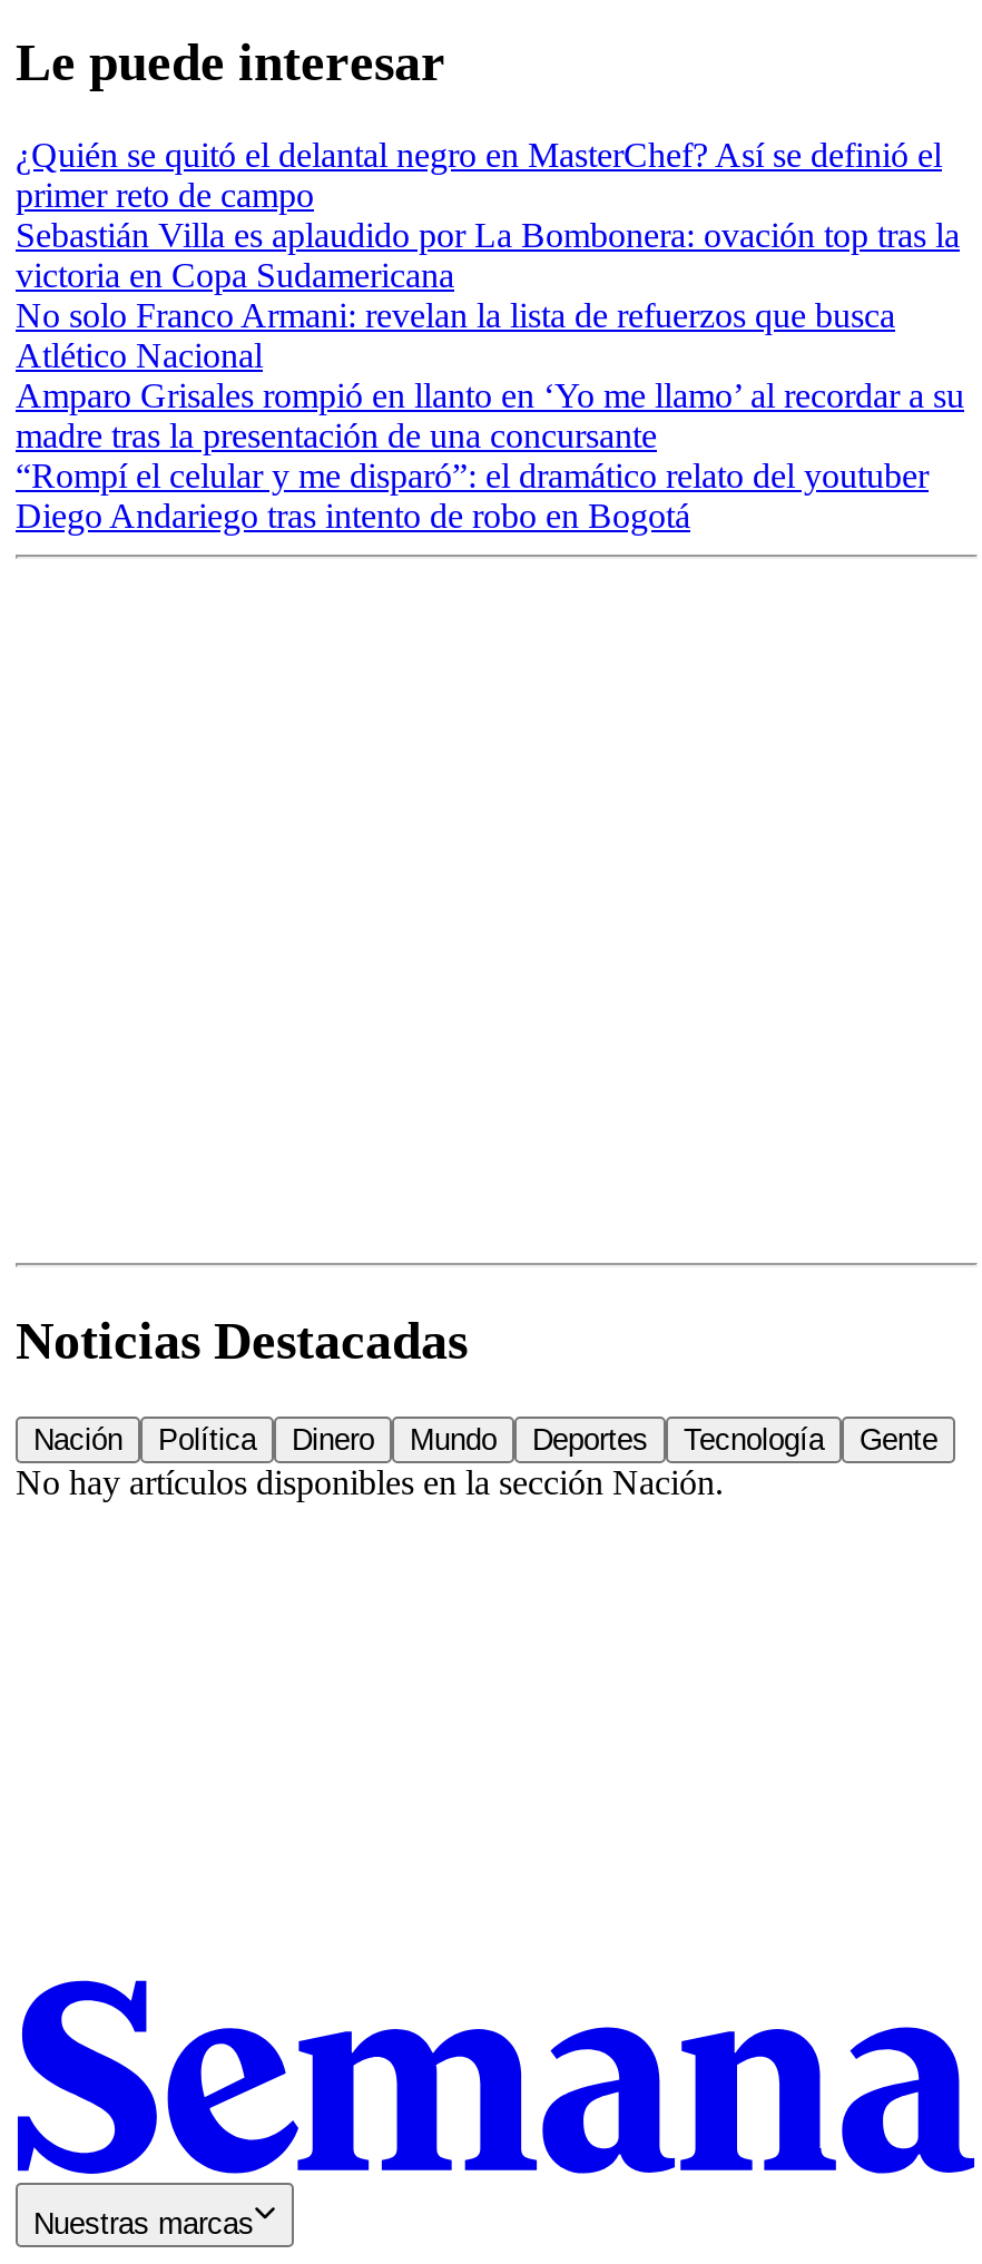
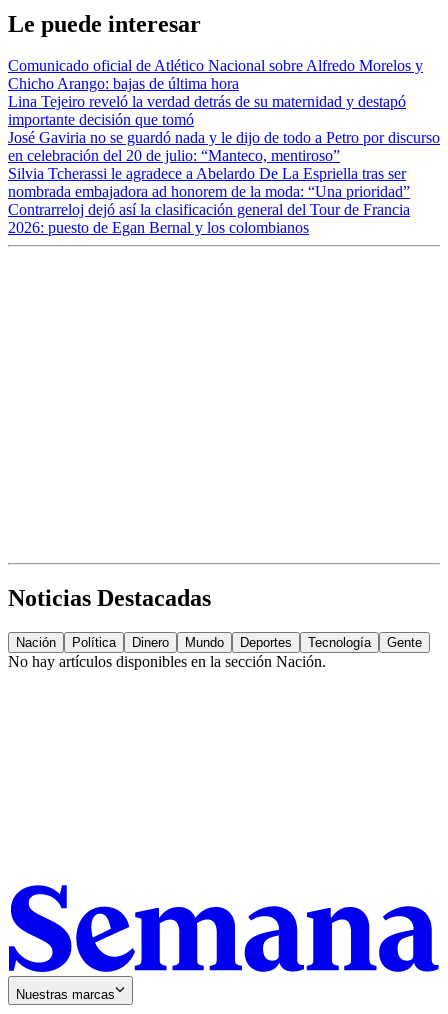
- ¿Quién se quitó el delantal negro en MasterChef? Así se definió el
- primer reto de campo
- Sebastián Villa es aplaudido por La Bombonera: ovación top tras la
- victoria en Copa Sudamericana
- No solo Franco Armani: revelan la lista de refuerzos que busca
- Atlético Nacional
- Amparo Grisales rompió en llanto en ‘Yo me llamo’ al recordar a su
- madre tras la presentación de una concursante
- “Rompí el celular y me disparó”: el dramático relato del youtuber
- Diego Andariego tras intento de robo en Bogotá
+ Comunicado oficial de Atlético Nacional sobre Alfredo Morelos y
+ Chicho Arango: bajas de última hora
+ Lina Tejeiro reveló la verdad detrás de su maternidad y destapó
+ importante decisión que tomó
+ José Gaviria no se guardó nada y le dijo de todo a Petro por discurso
+ en celebración del 20 de julio: “Manteco, mentiroso”
+ Silvia Tcherassi le agradece a Abelardo De La Espriella tras ser
+ nombrada embajadora ad honorem de la moda: “Una prioridad”
+ Contrarreloj dejó así la clasificación general del Tour de Francia
+ 2026: puesto de Egan Bernal y los colombianos
